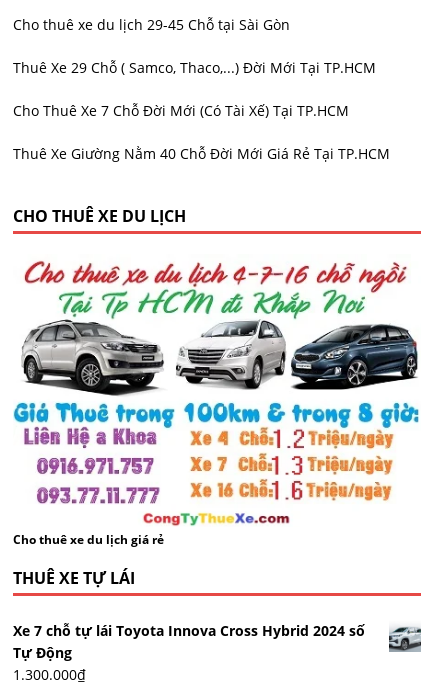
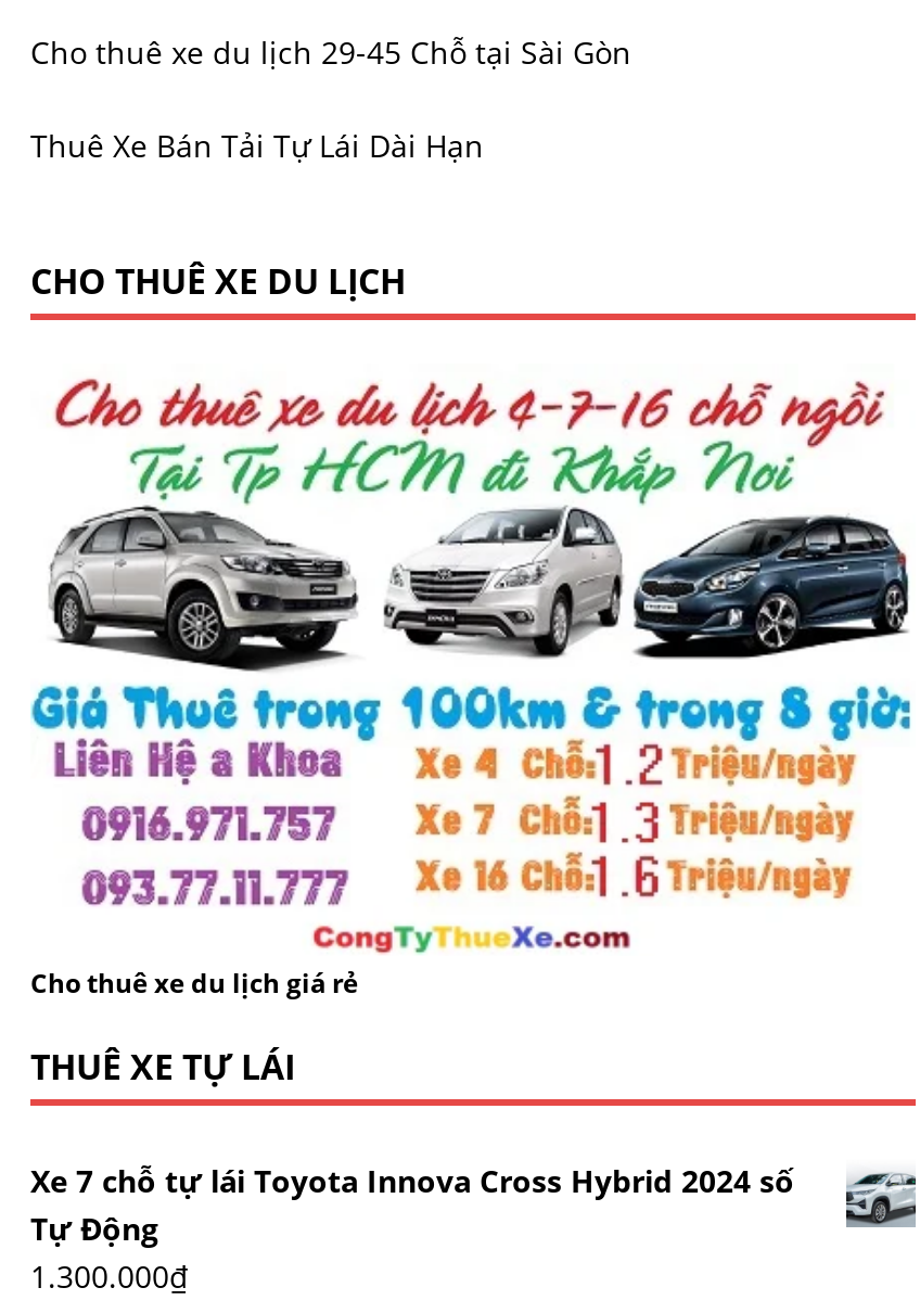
- Thuê Xe 29 Chỗ ( Samco, Thaco,...) Đời Mới Tại TP.HCM
- Cho Thuê Xe 7 Chỗ Đời Mới (Có Tài Xế) Tại TP.HCM
- Thuê Xe Giường Nằm 40 Chỗ Đời Mới Giá Rẻ Tại TP.HCM
+ Thuê Xe Bán Tải Tự Lái Dài Hạn
